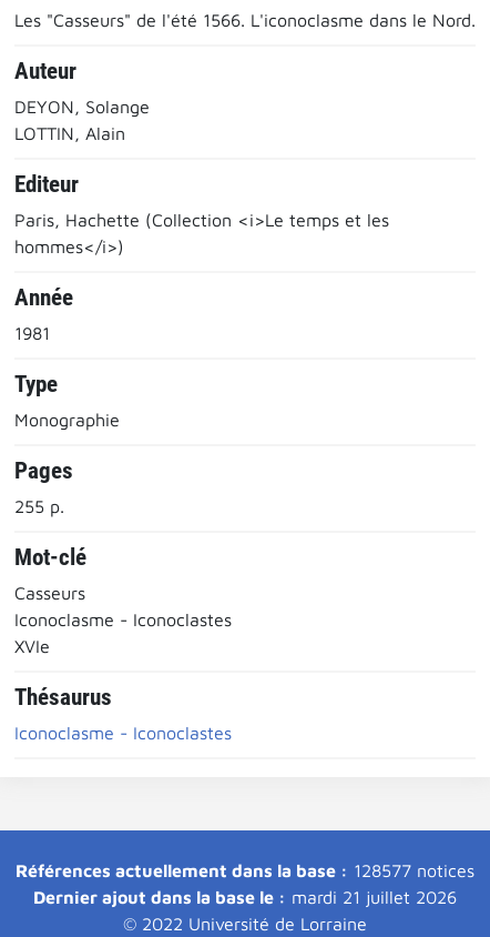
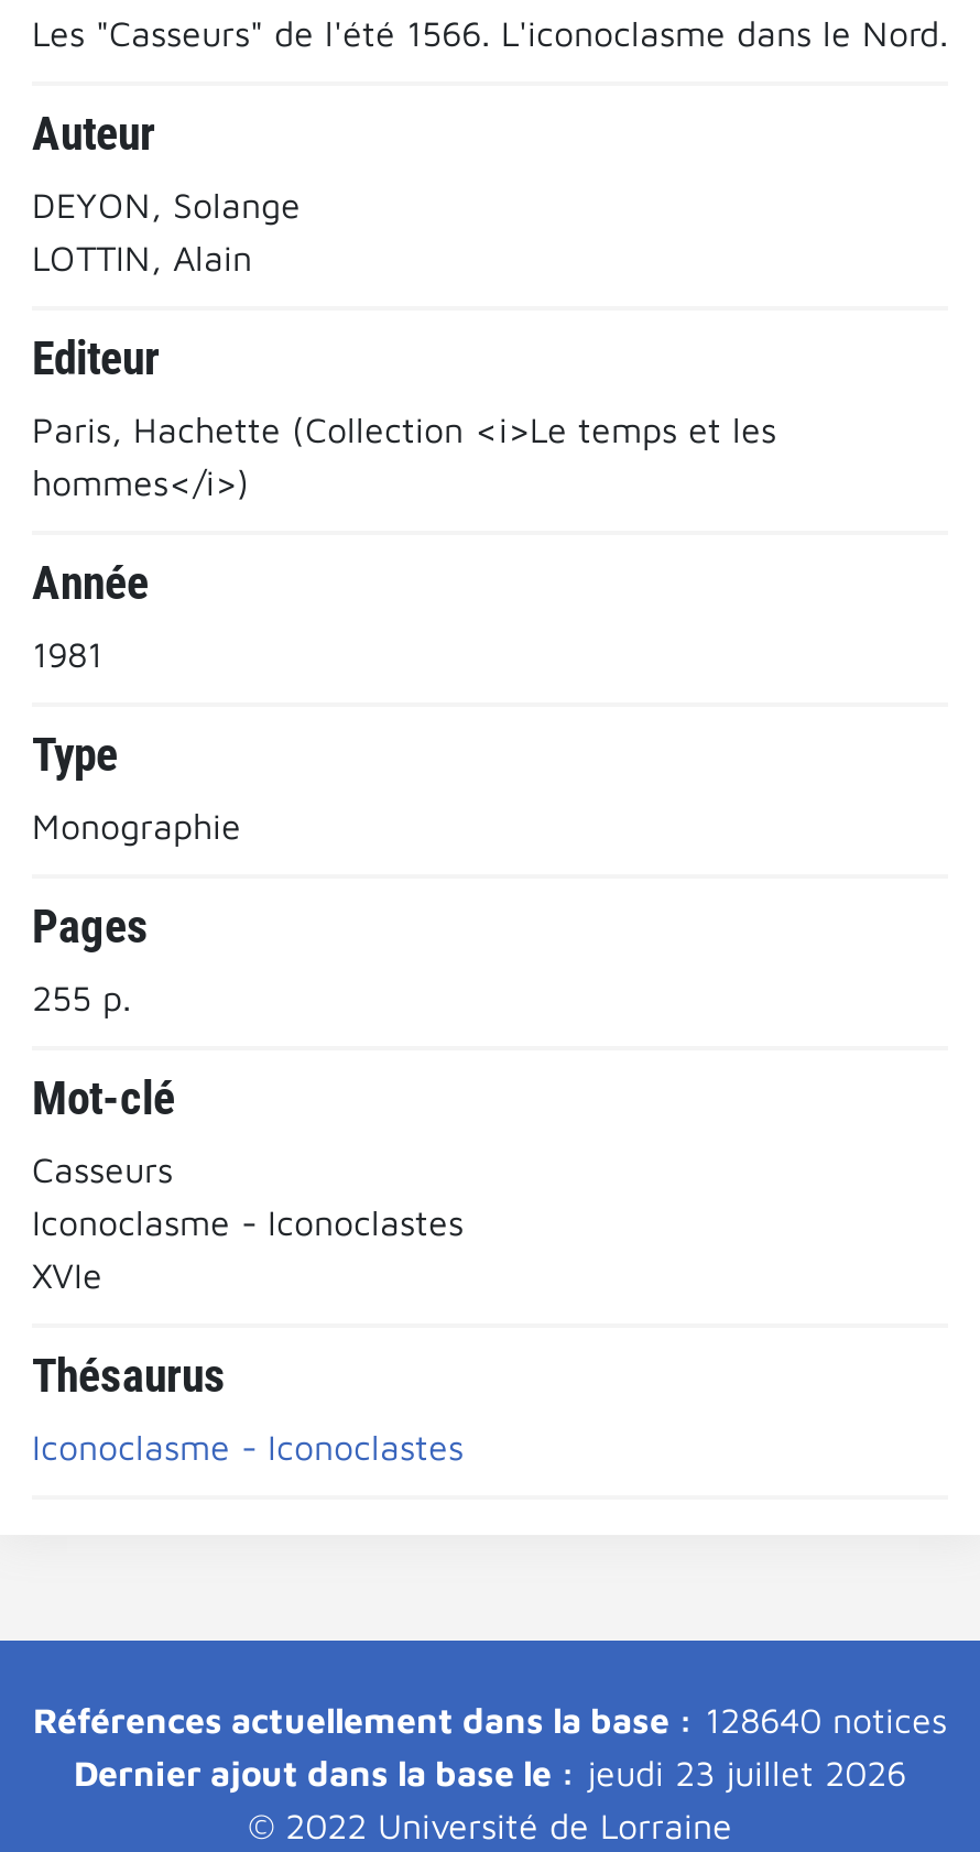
- Références actuellement dans la base : 128577 notices
+ Références actuellement dans la base : 128640 notices

- Dernier ajout dans la base le : mardi 21 juillet 2026
+ Dernier ajout dans la base le : jeudi 23 juillet 2026
